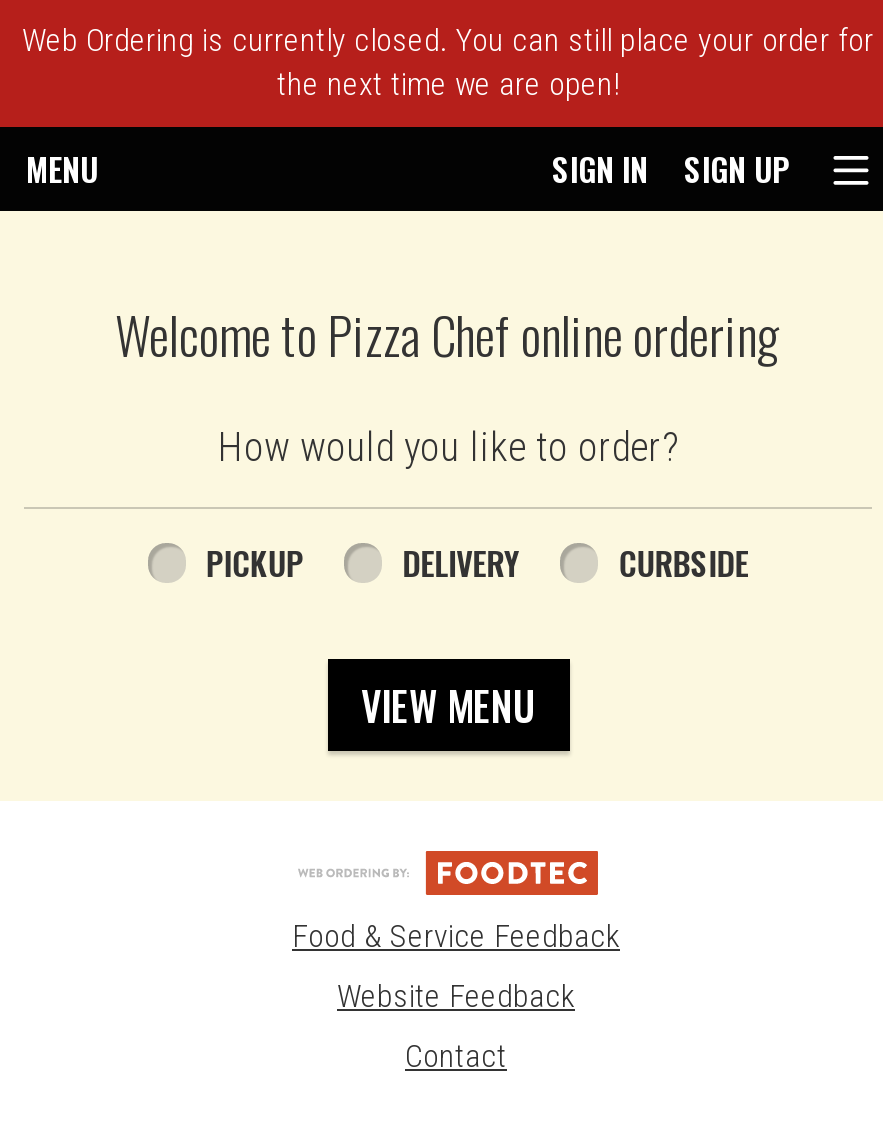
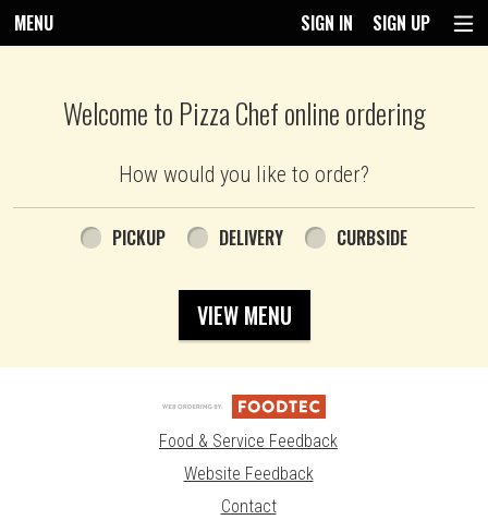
- Web Ordering is currently closed. You can still place your order for
- the next time we are open!
